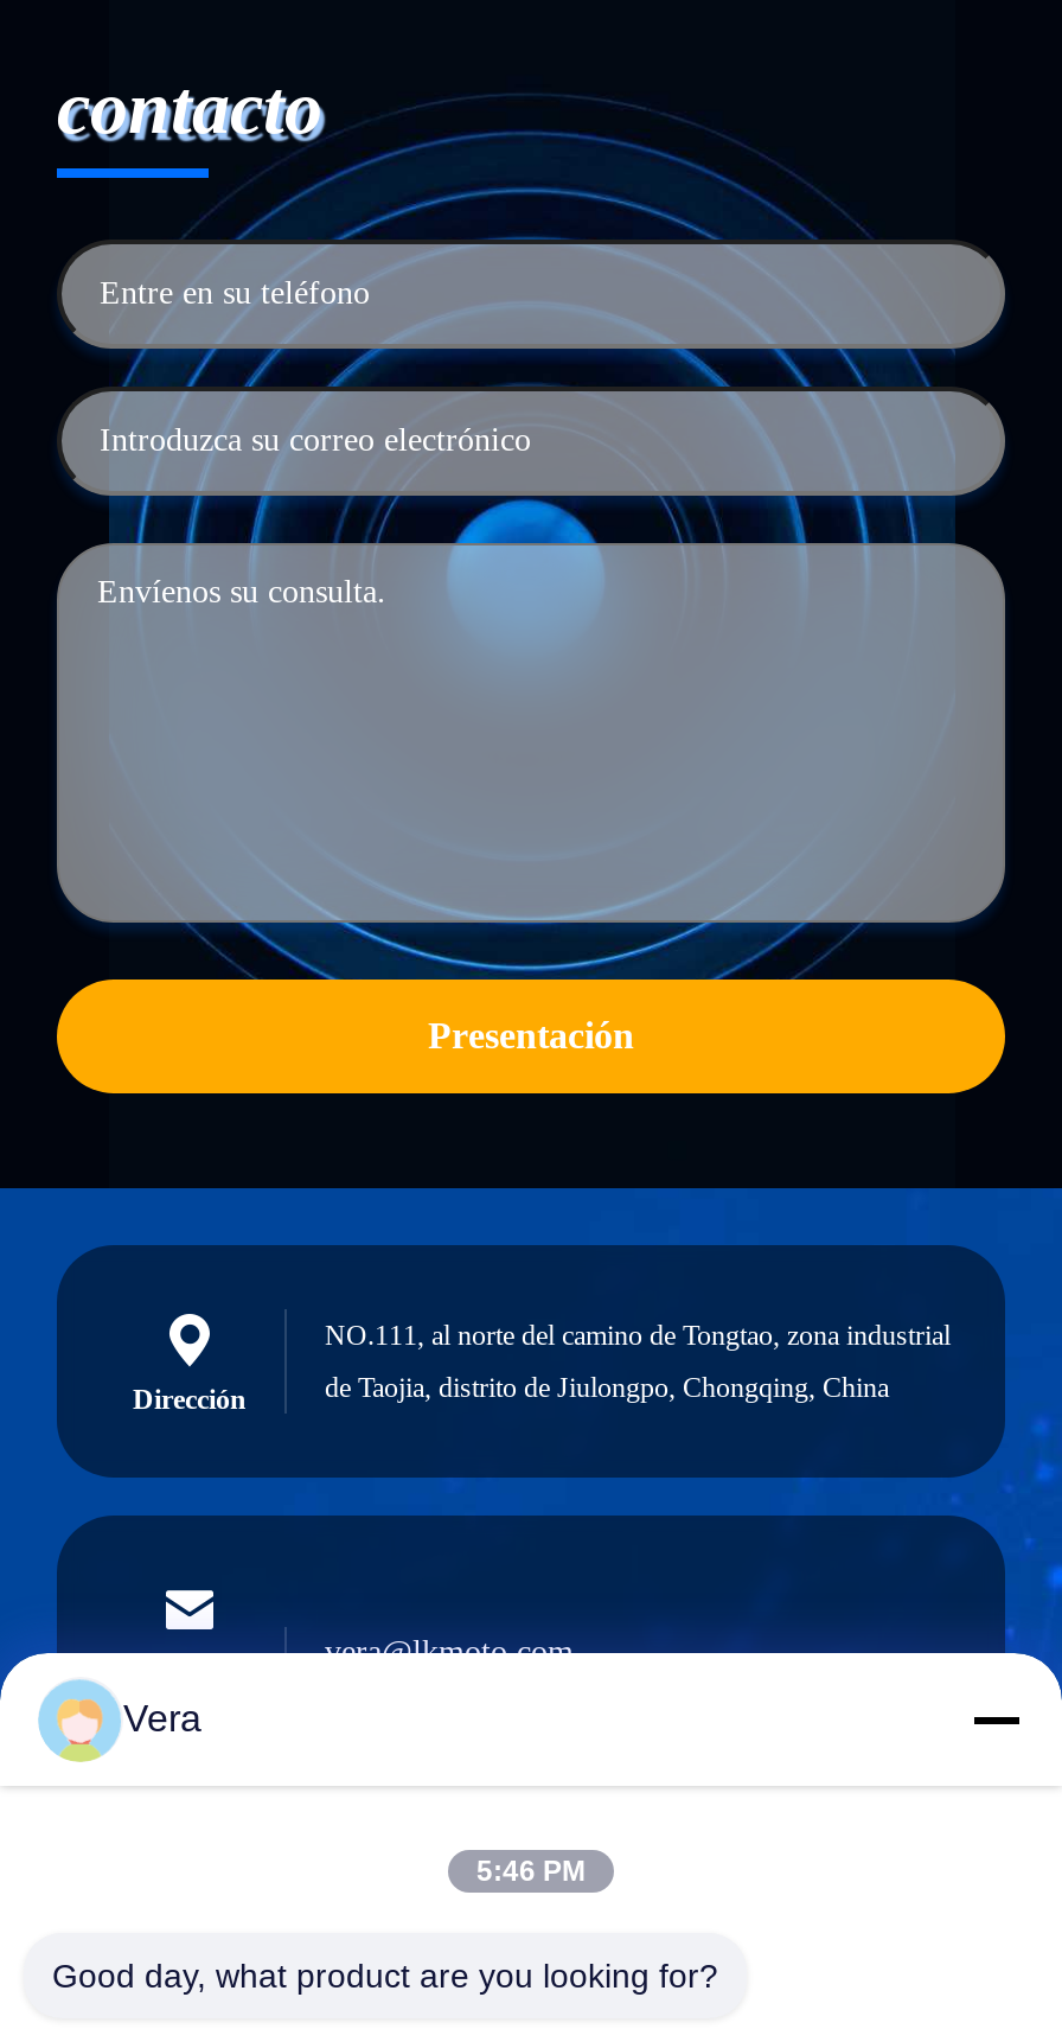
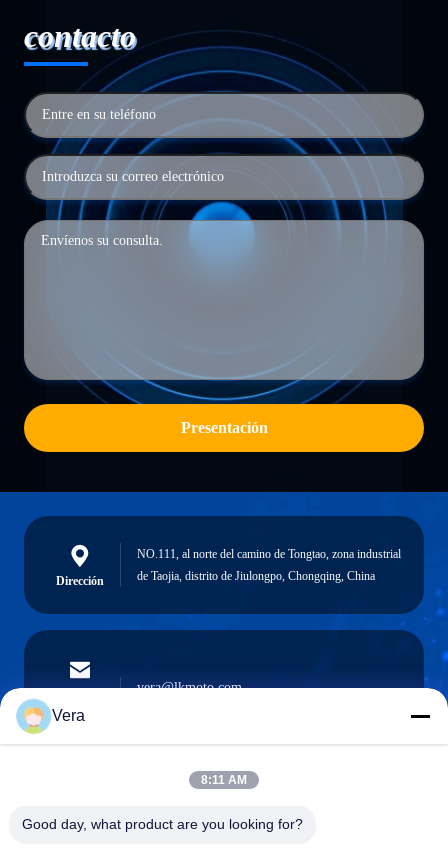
- 5:46 PM
+ 8:11 AM
